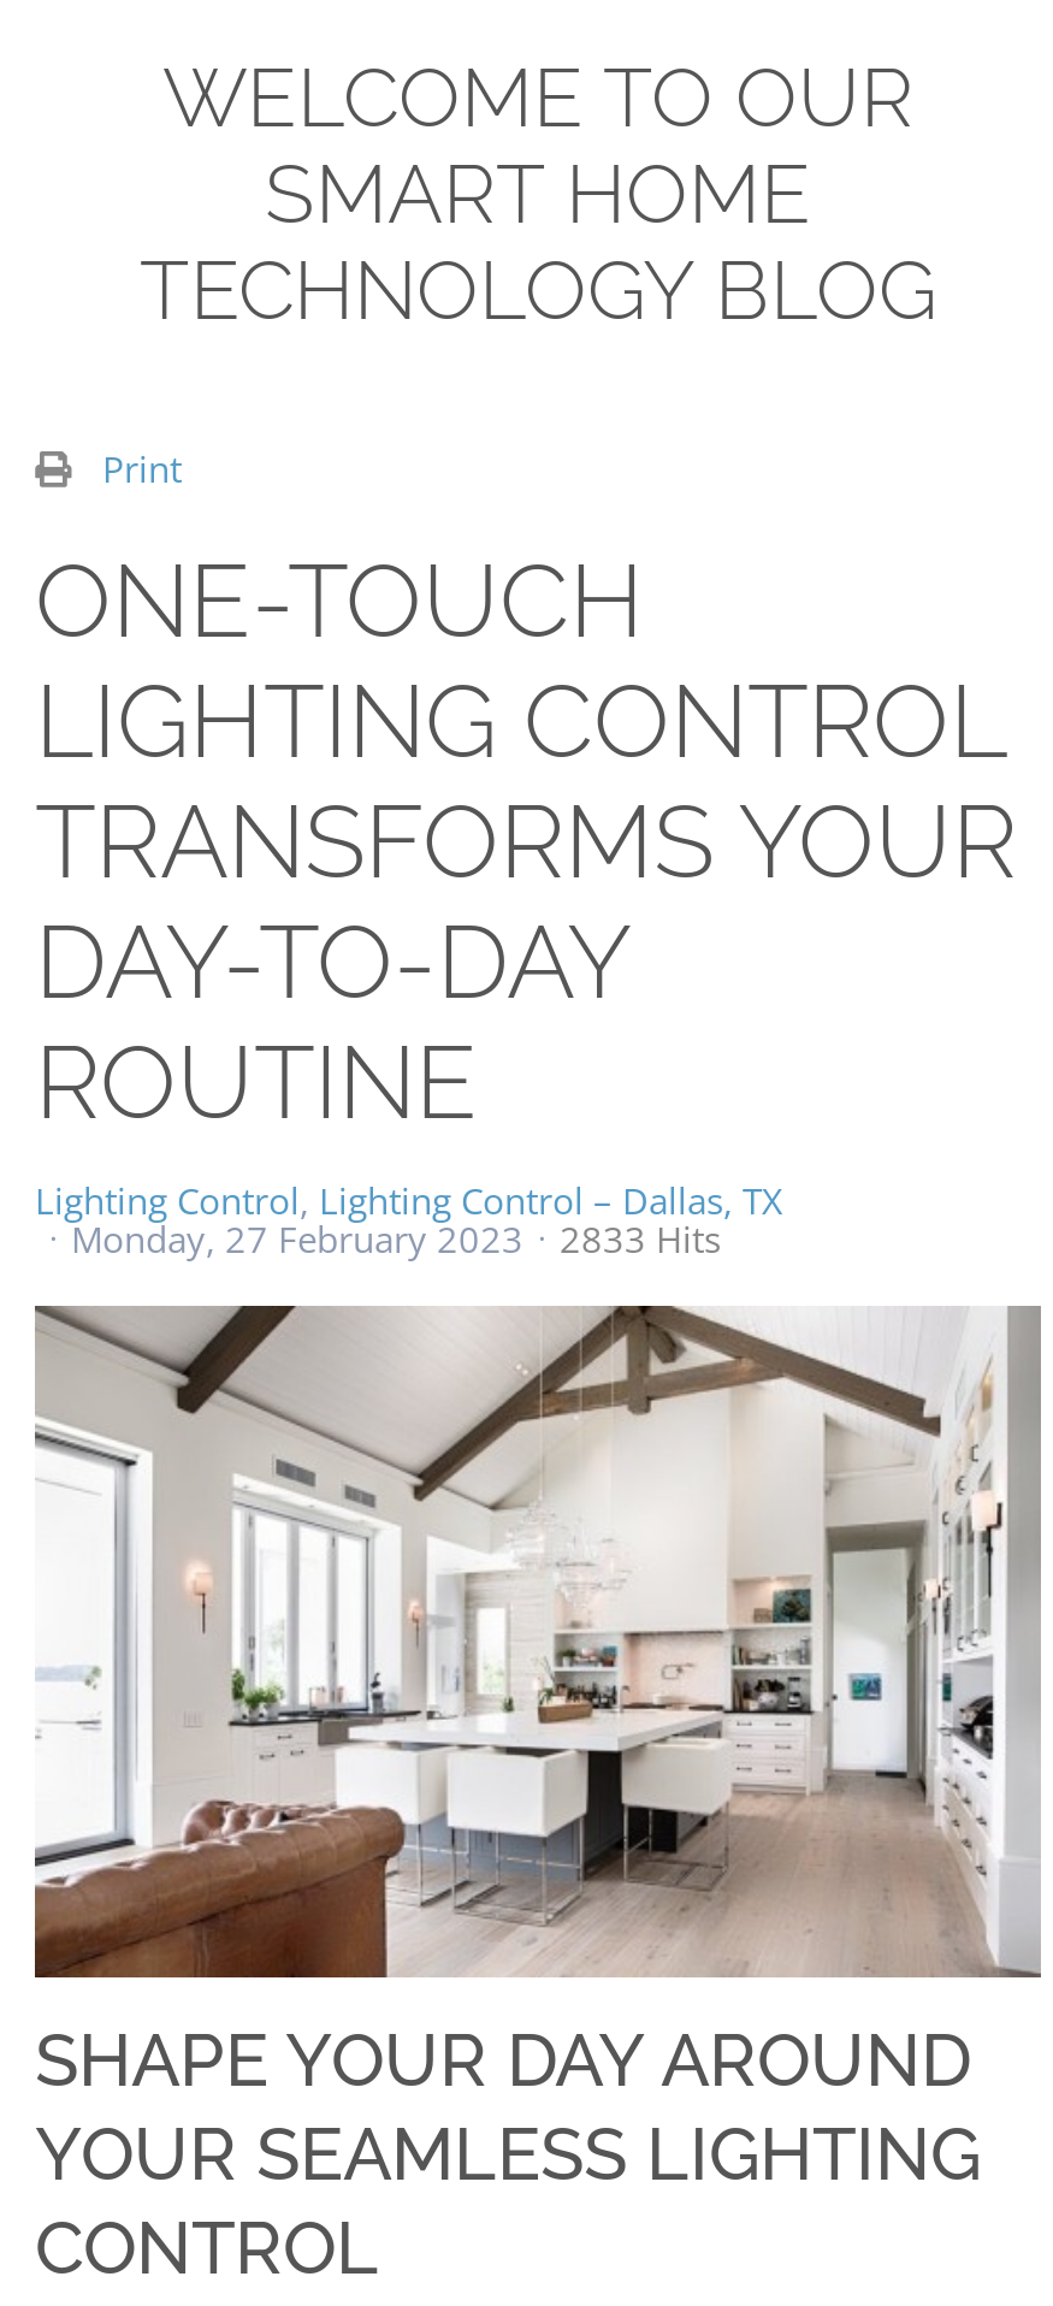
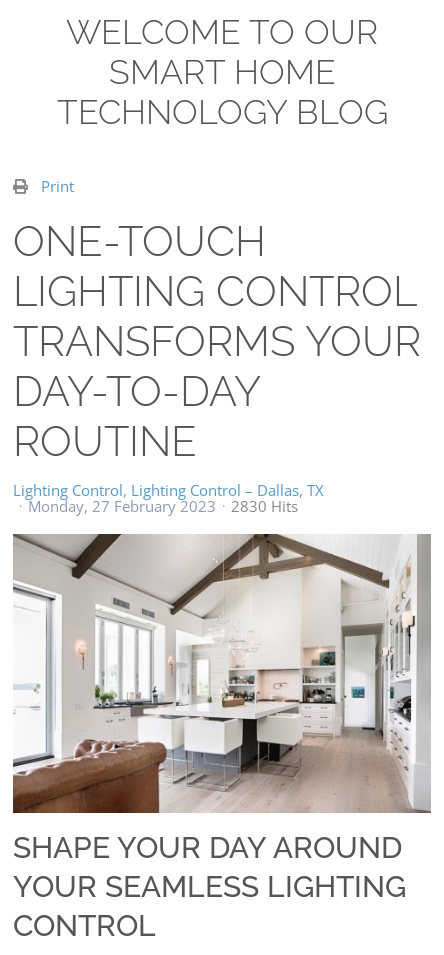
- Monday, 27 February 2023 2833 Hits
+ Monday, 27 February 2023 2830 Hits
